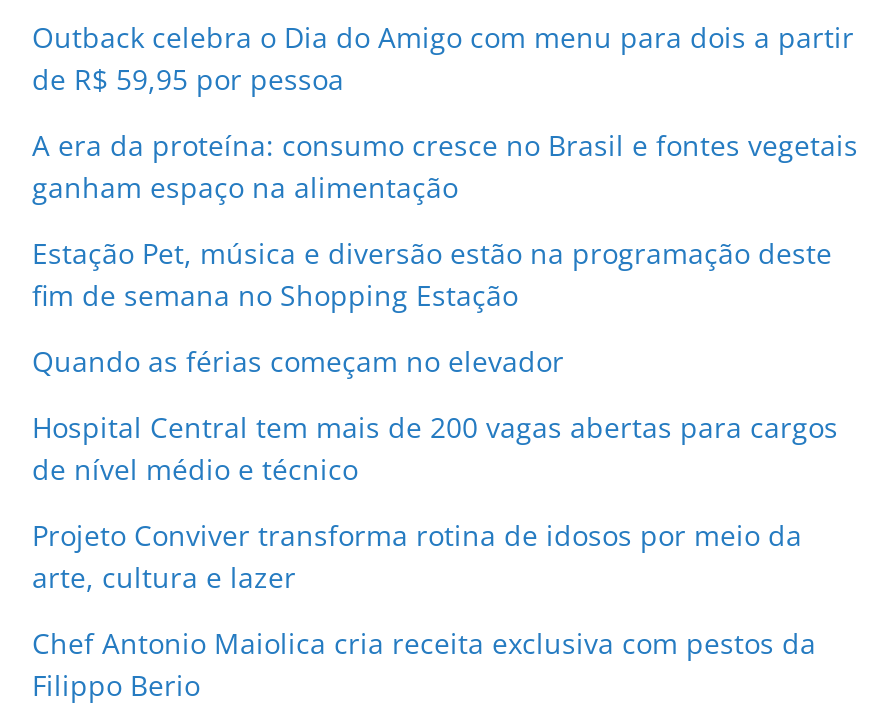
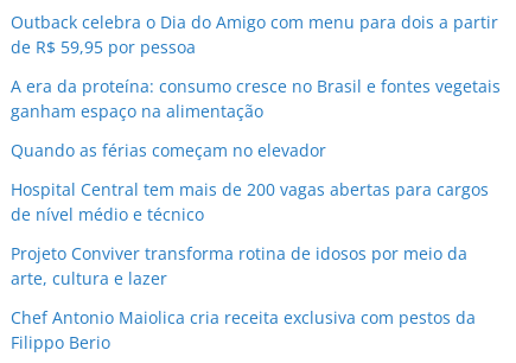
- Estação Pet, música e diversão estão na programação deste
- fim de semana no Shopping Estação
